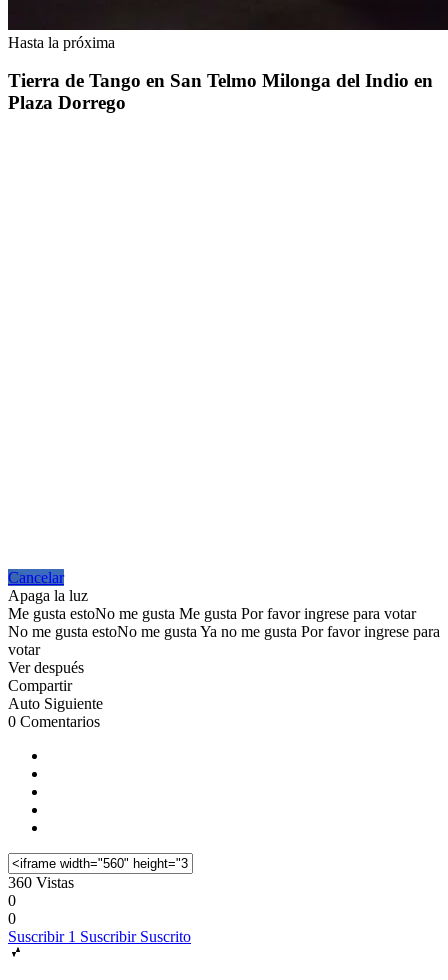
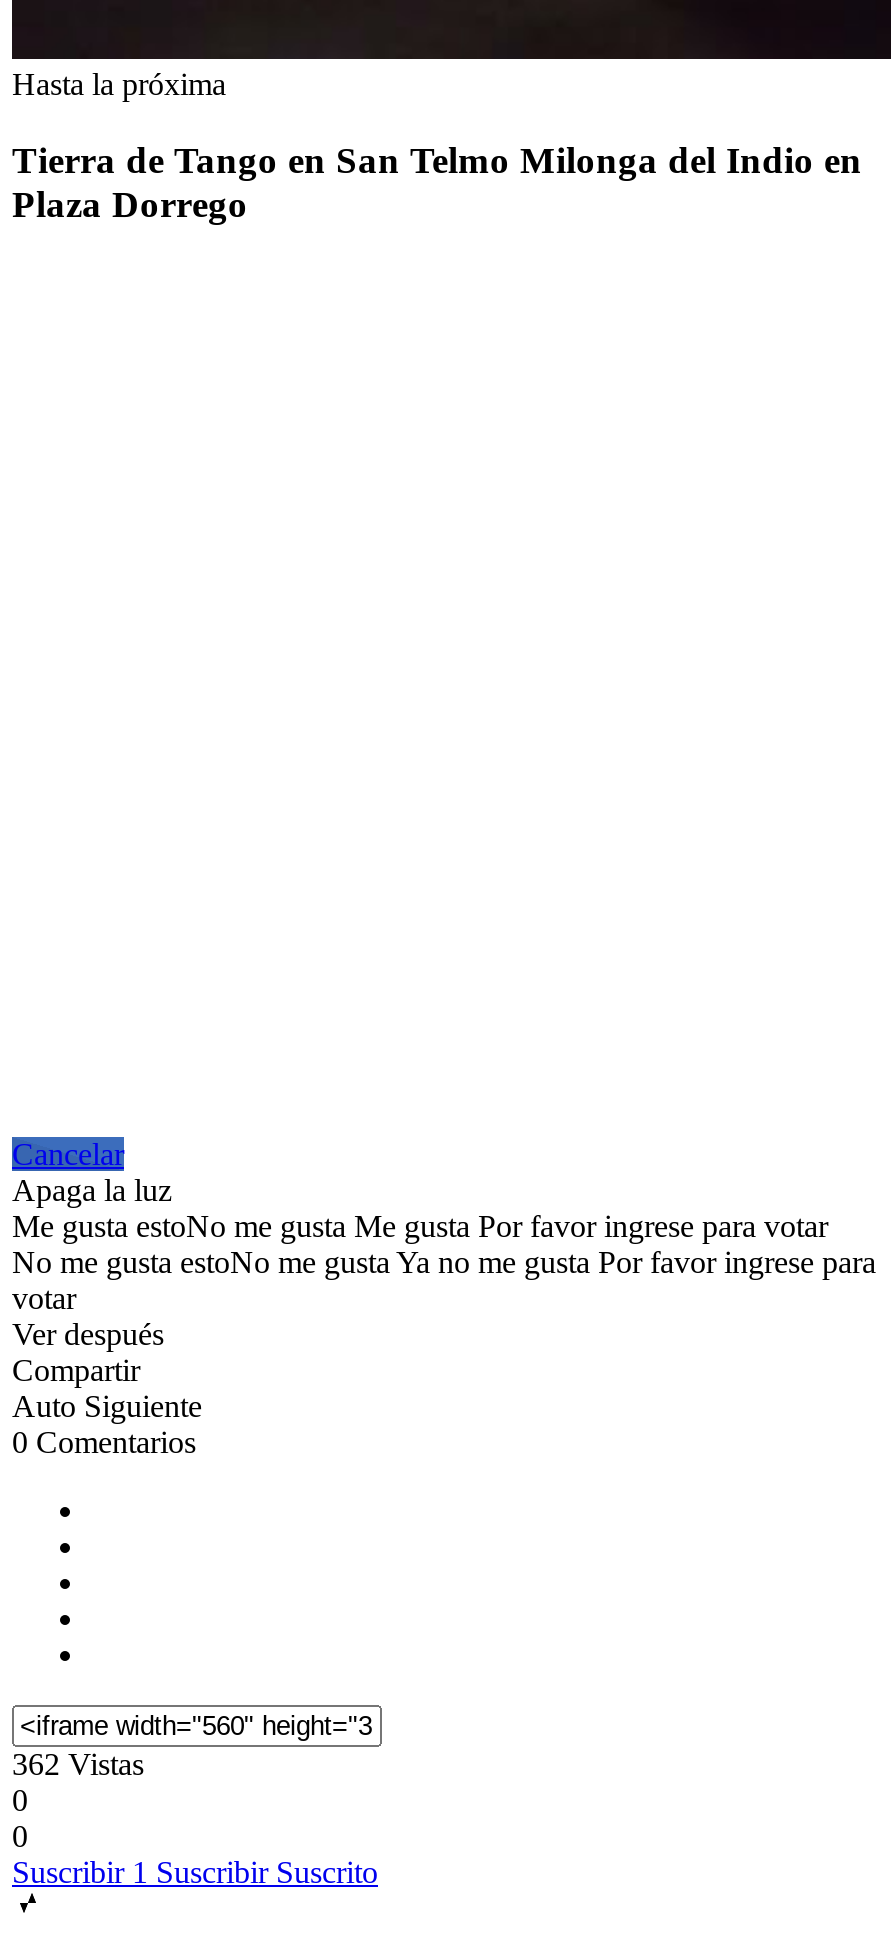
- 360 Vistas
+ 362 Vistas
